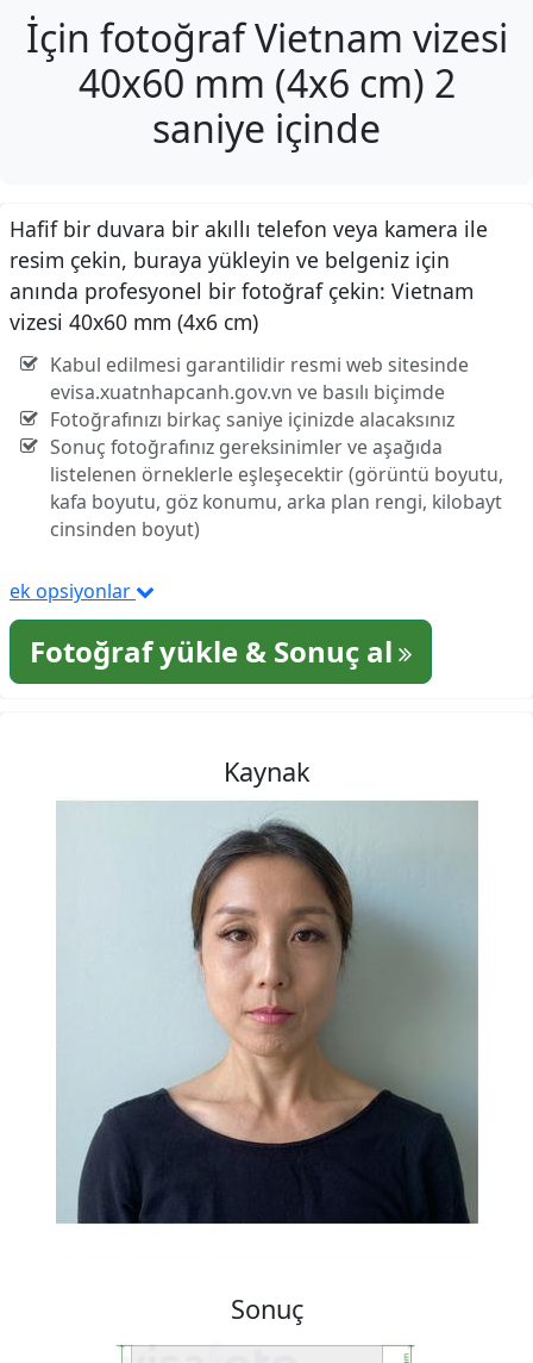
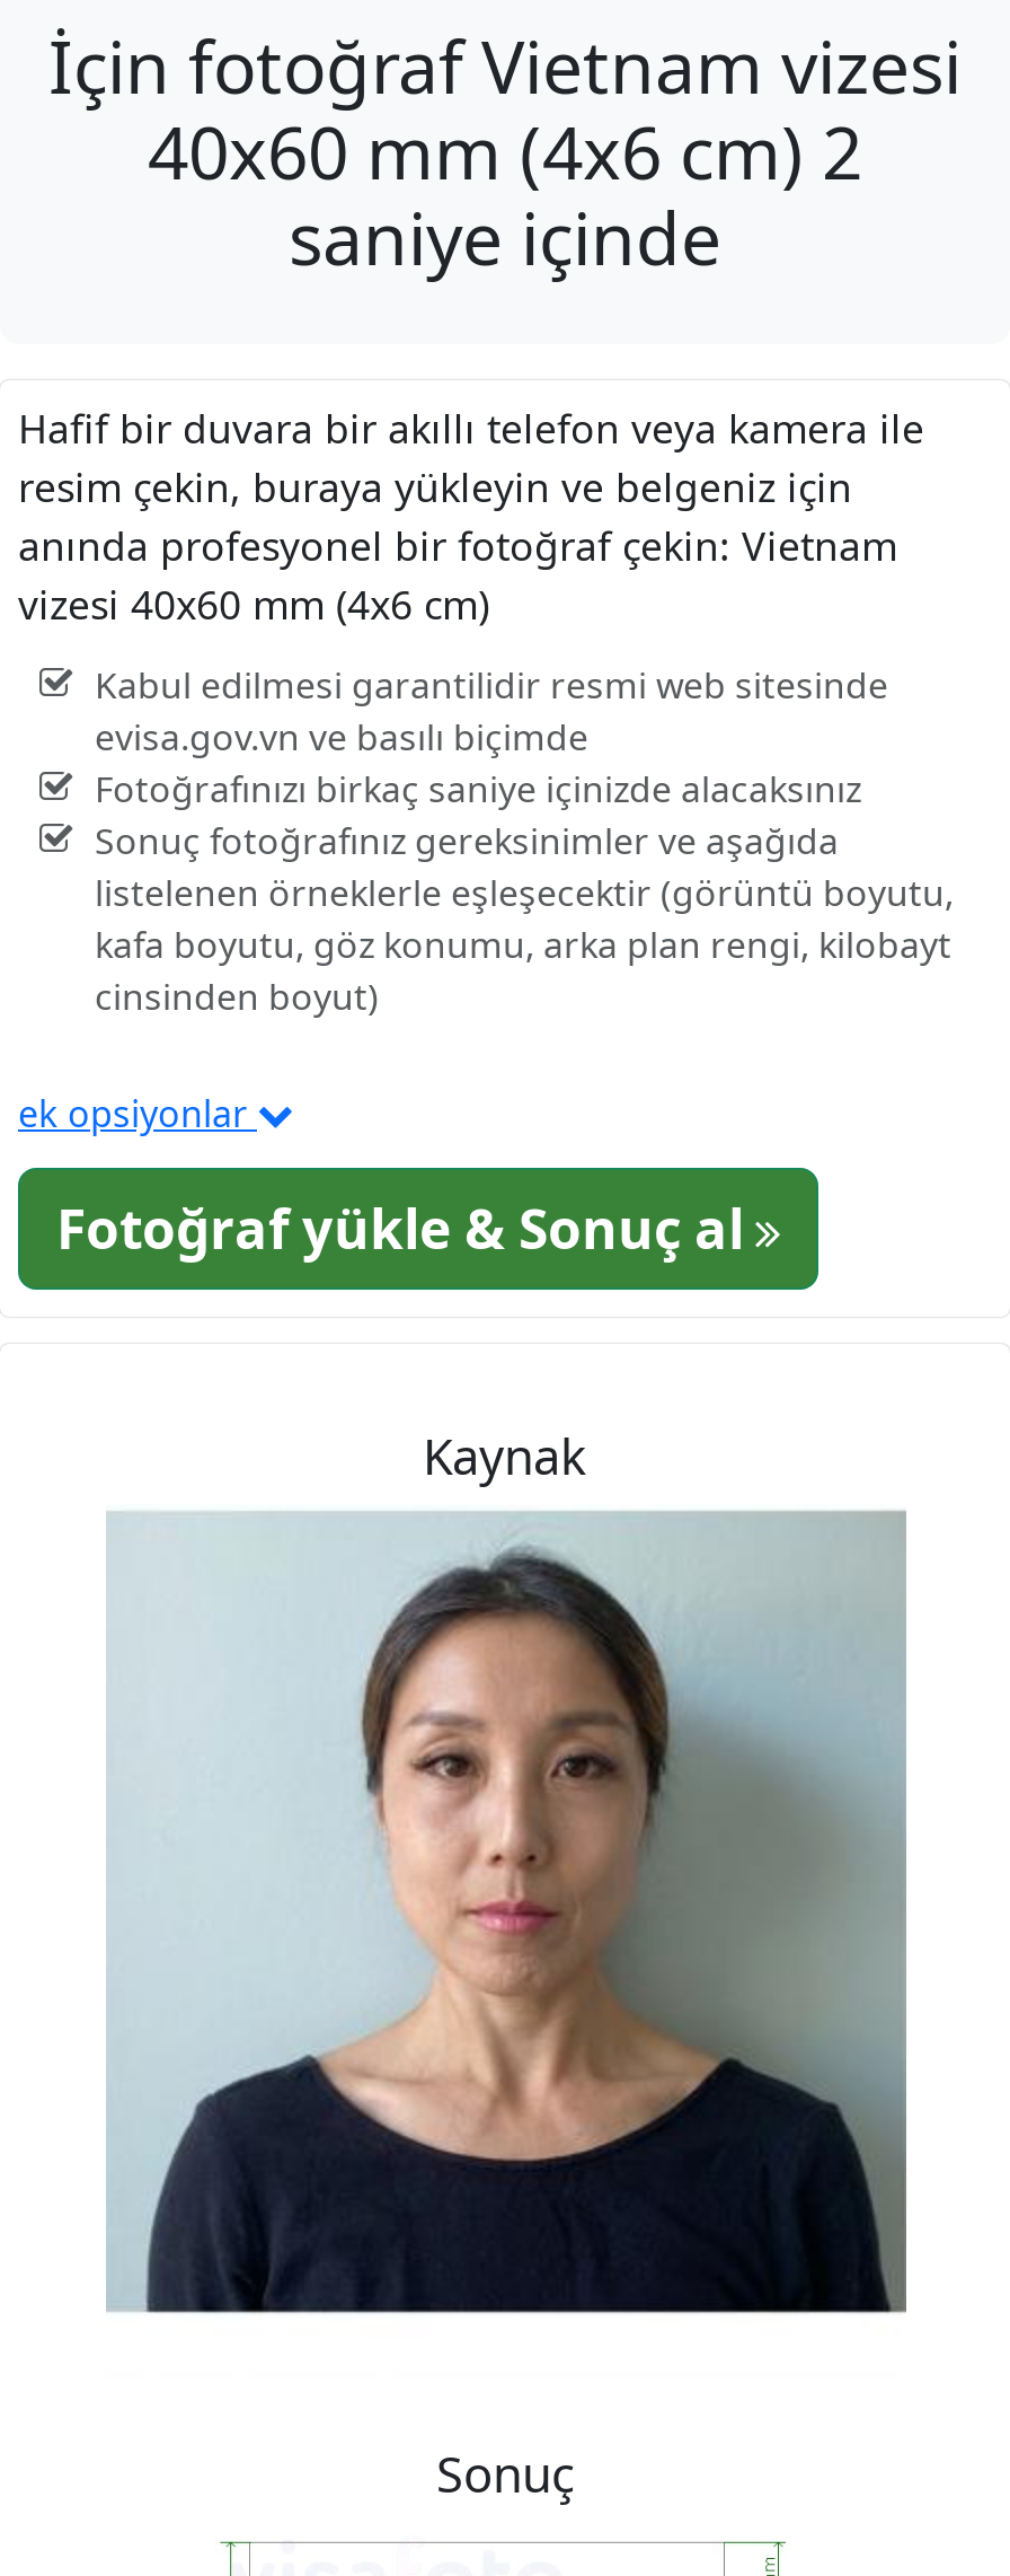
- evisa.xuatnhapcanh.gov.vn ve basılı biçimde
+ evisa.gov.vn ve basılı biçimde
